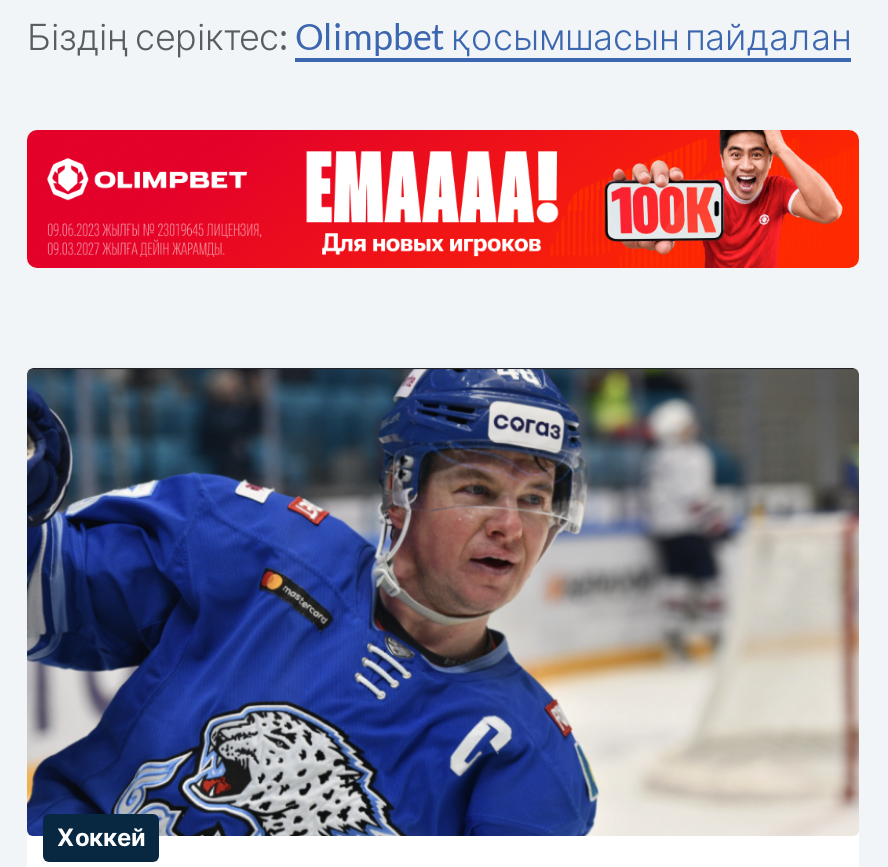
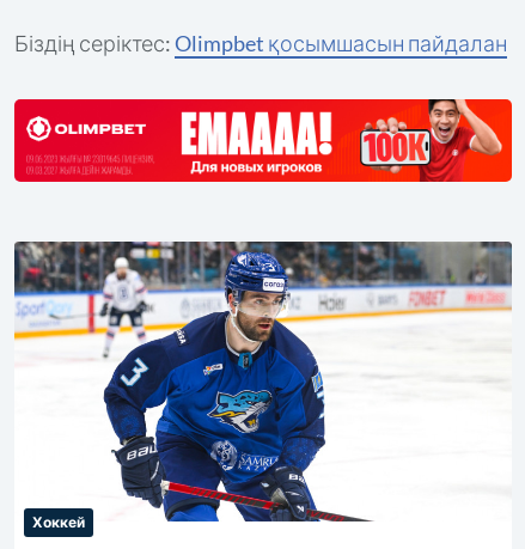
- [image]
+ [image]
